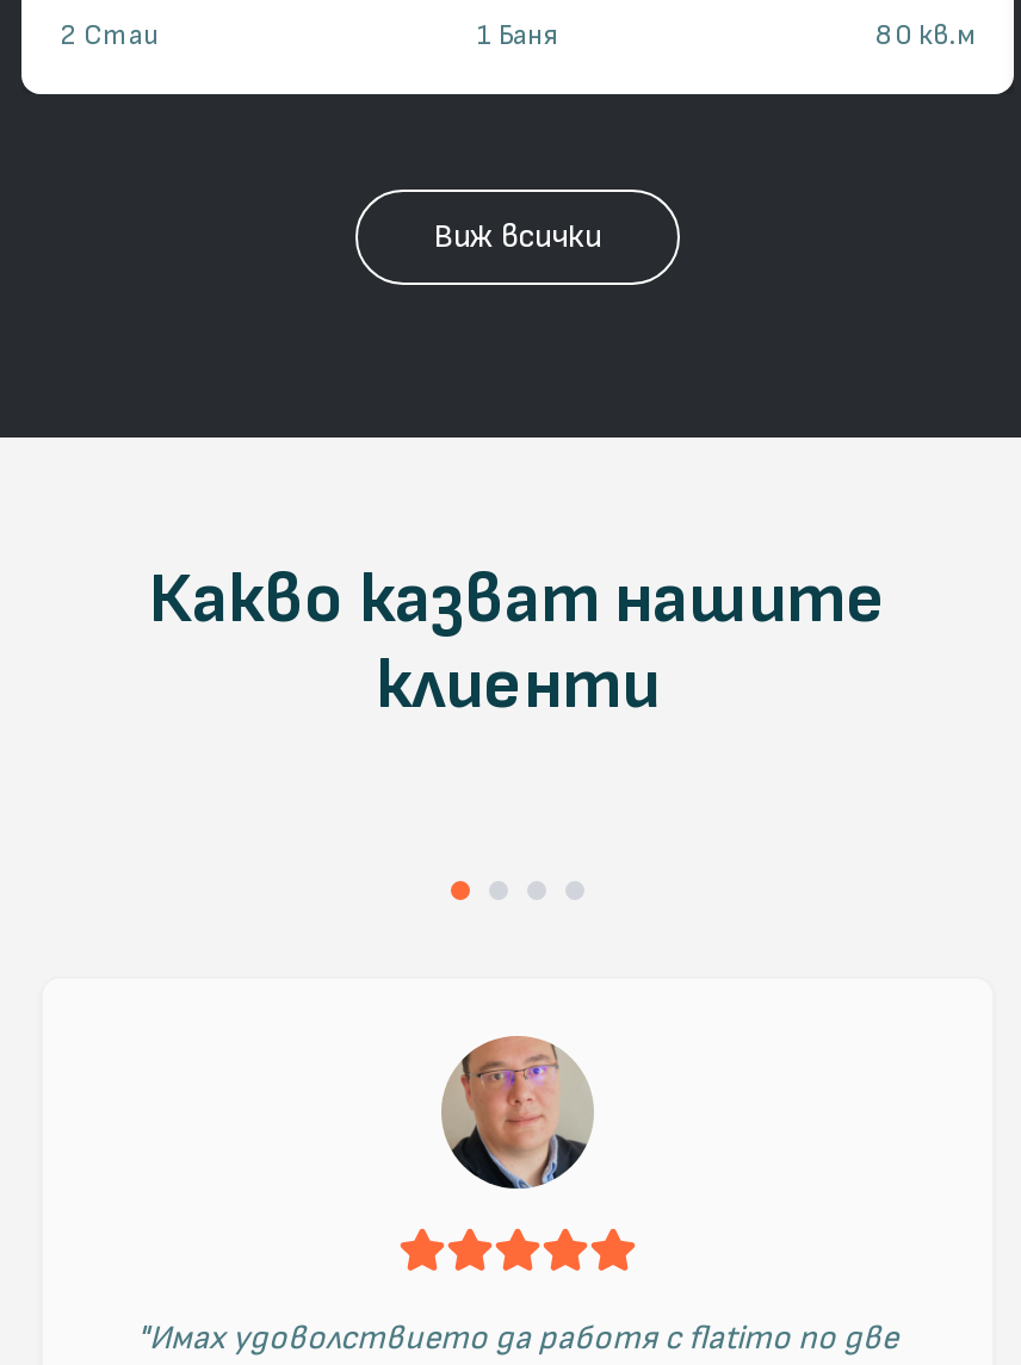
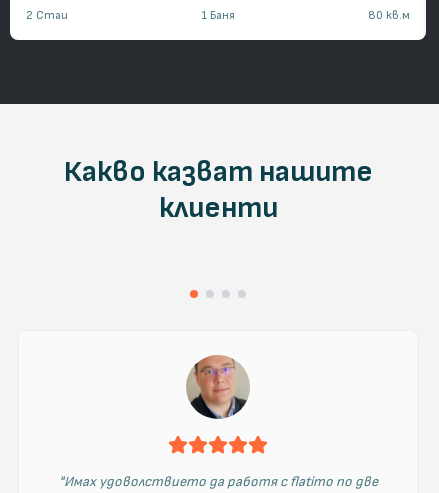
- Виж всички
